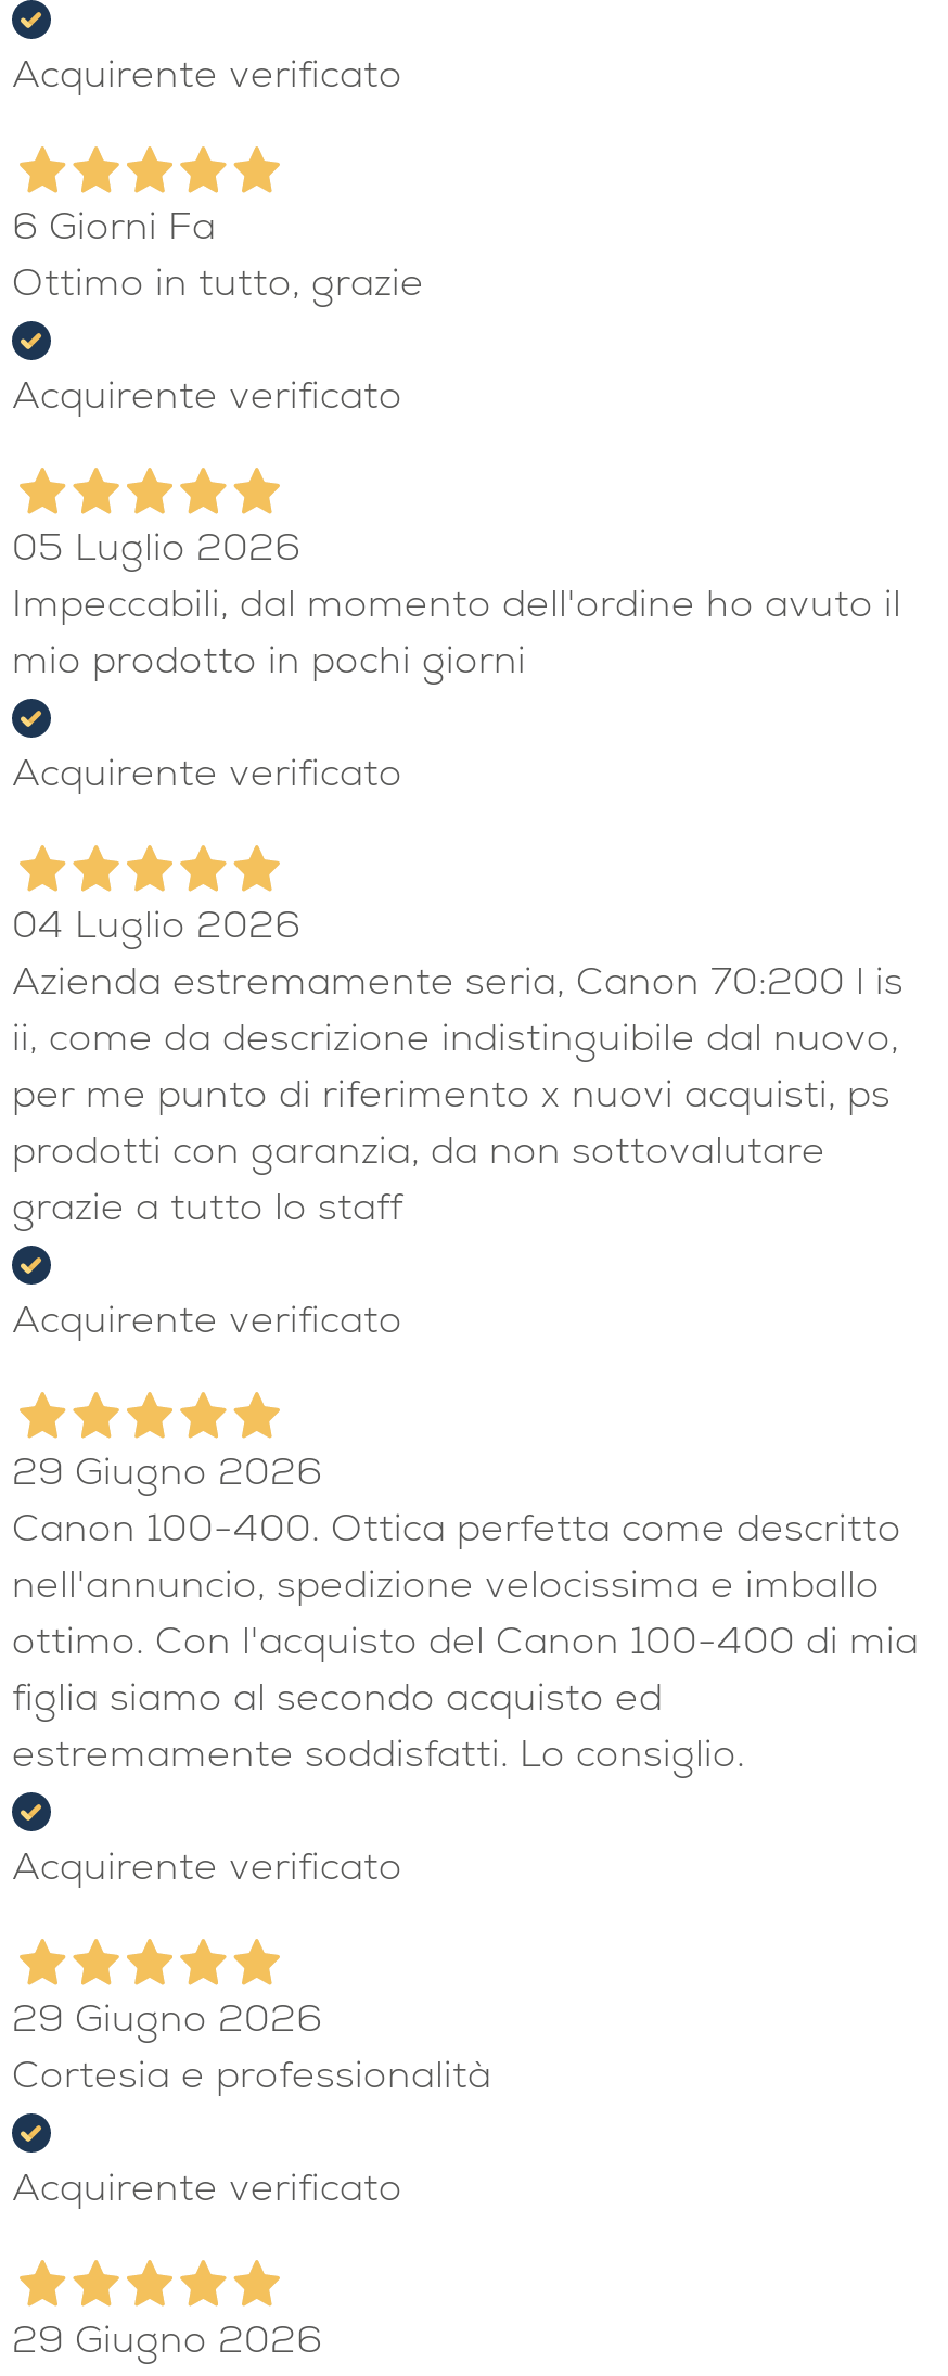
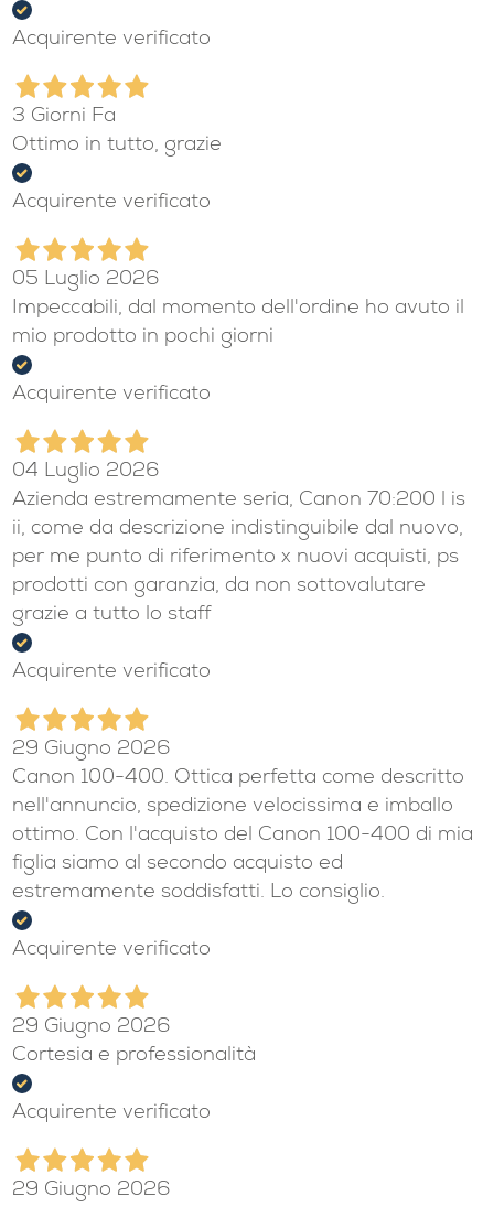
- 6 Giorni Fa
+ 3 Giorni Fa
